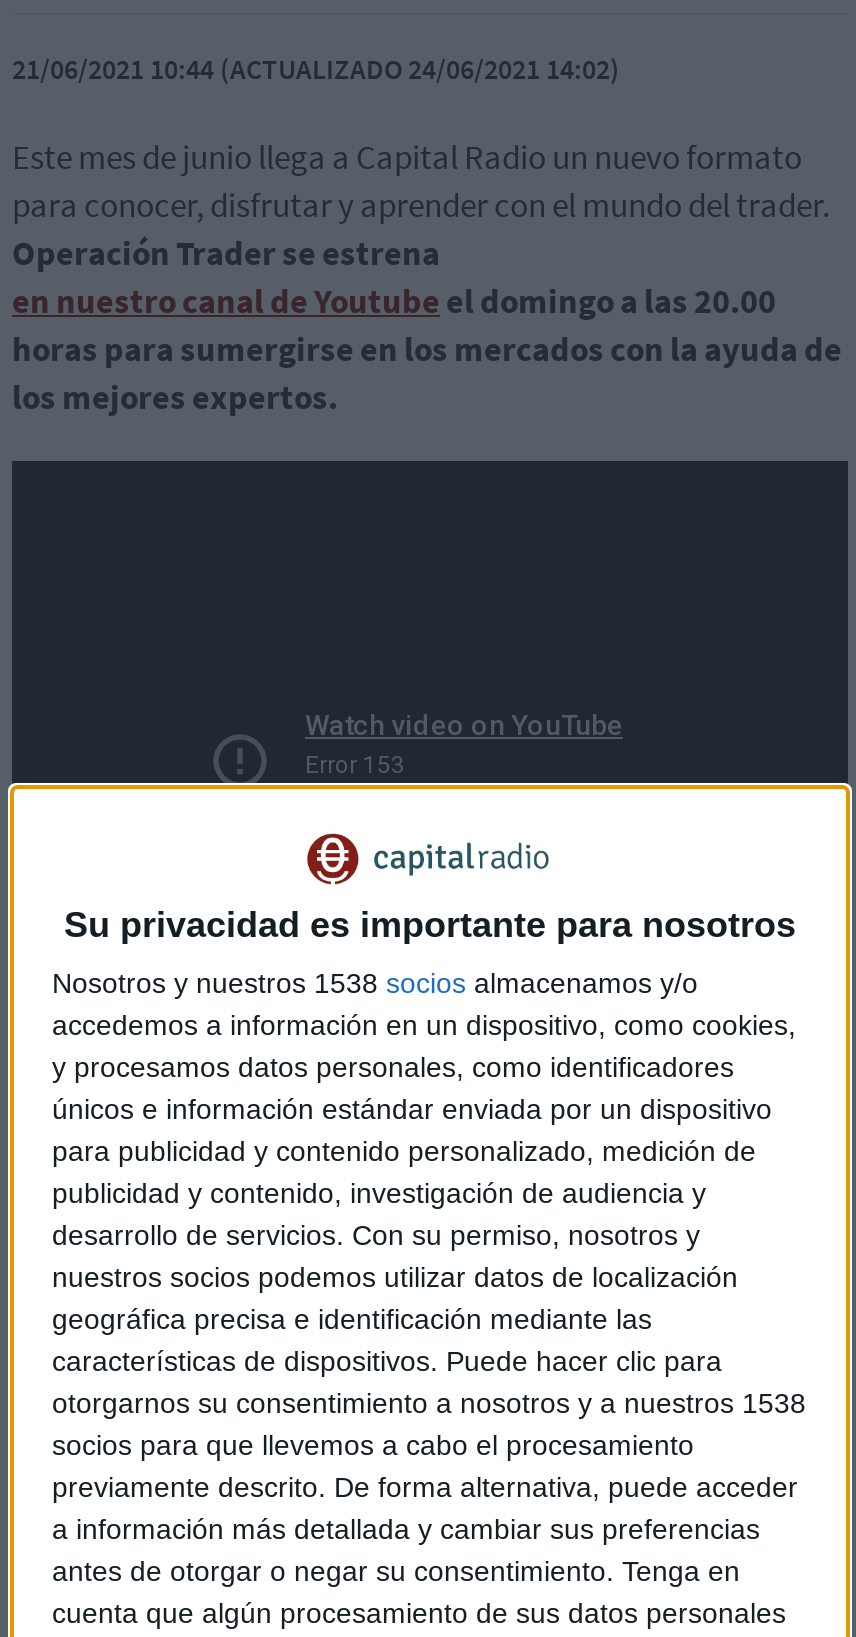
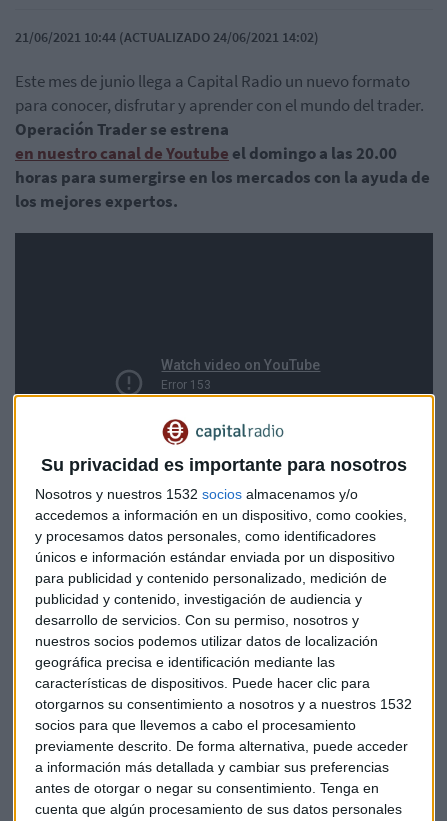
- Nosotros y nuestros 1538 socios almacenamos y/o
+ Nosotros y nuestros 1532 socios almacenamos y/o

- otorgarnos su consentimiento a nosotros y a nuestros 1538
+ otorgarnos su consentimiento a nosotros y a nuestros 1532
